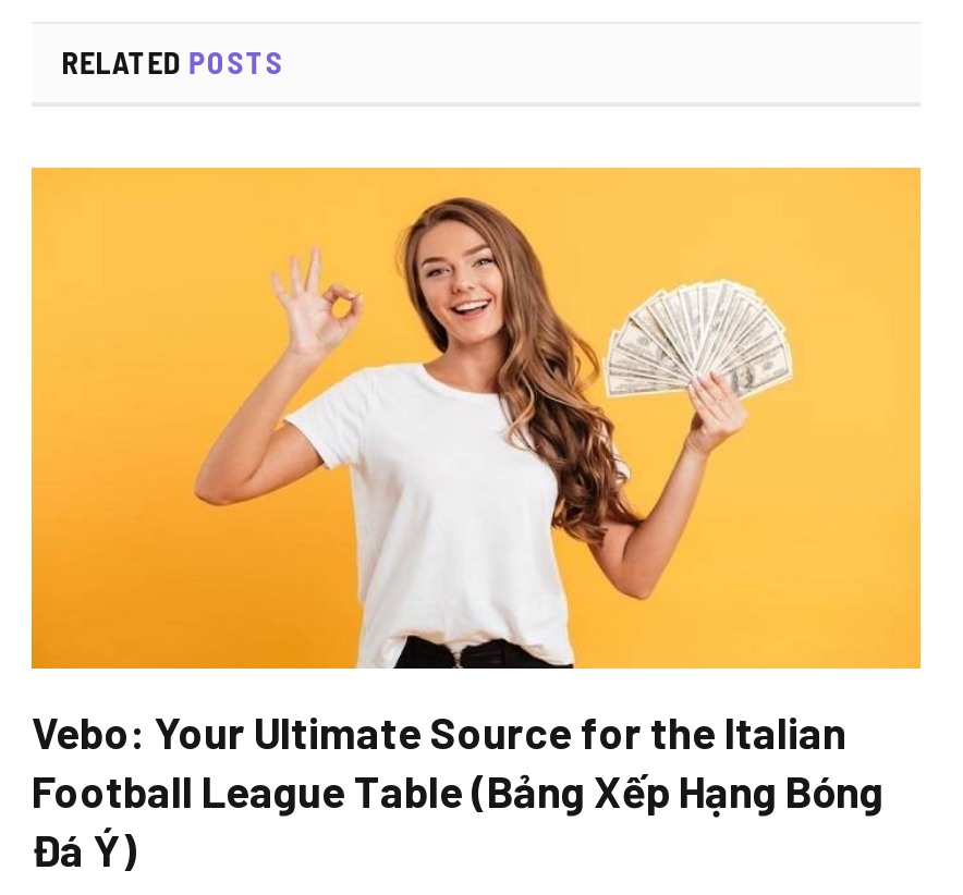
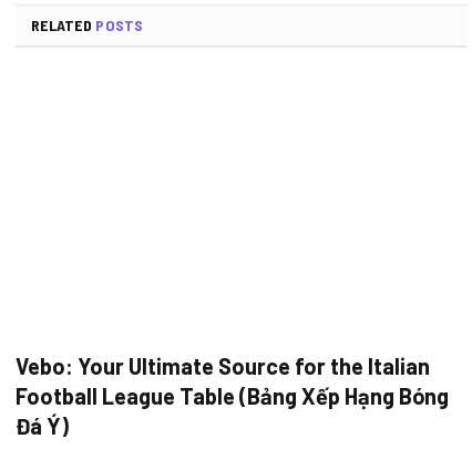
- [image]
